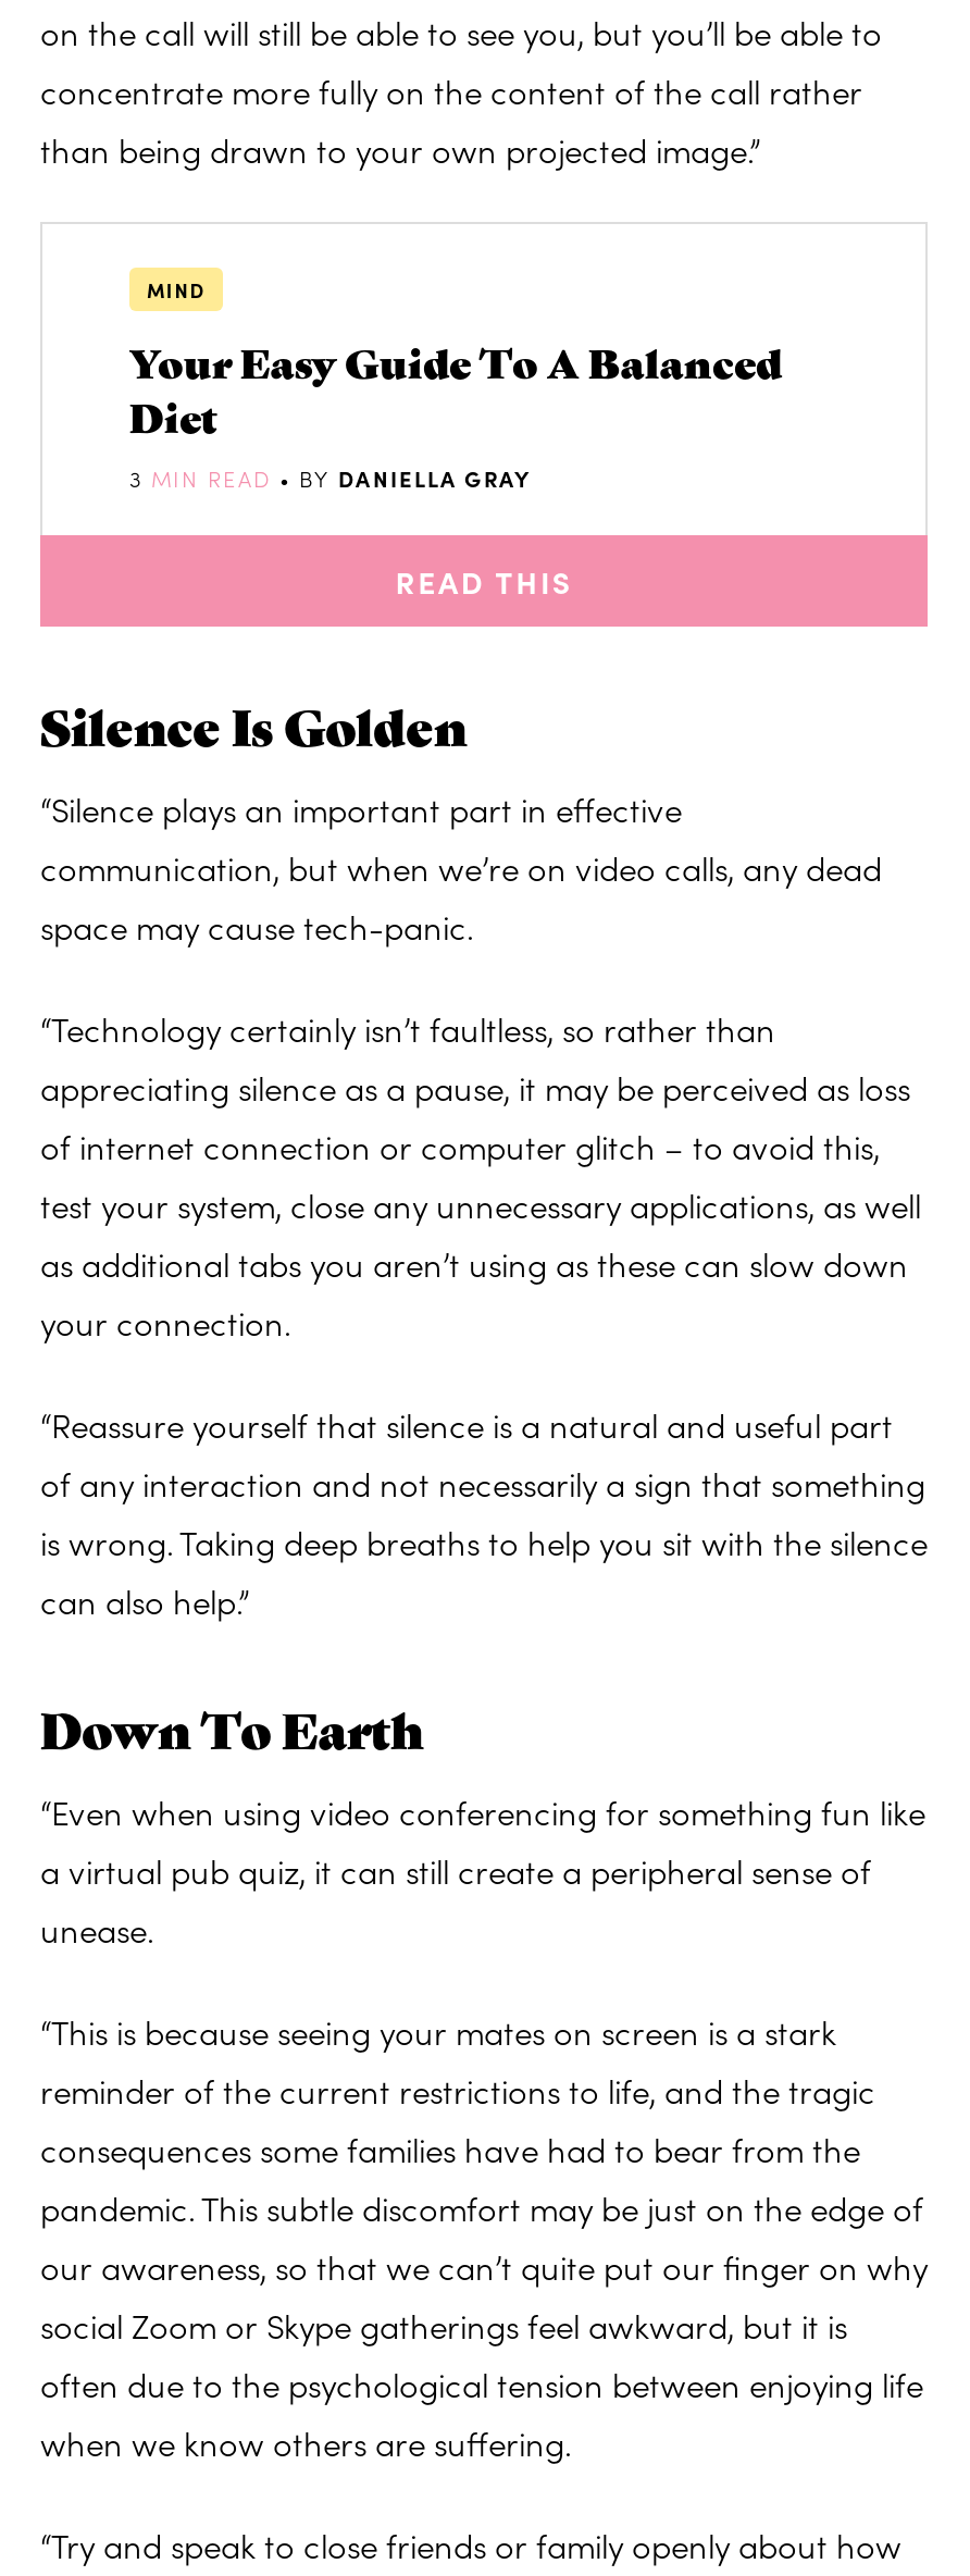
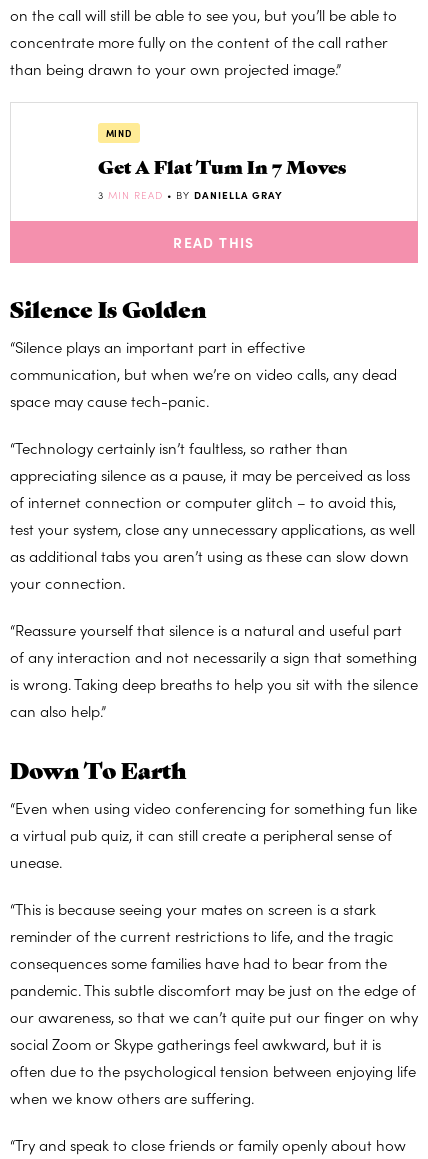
- Your Easy Guide To A Balanced
- Diet
+ Get A Flat Tum In 7 Moves
